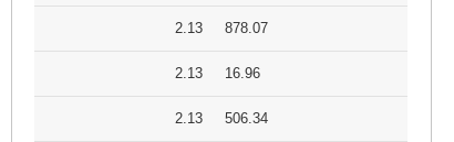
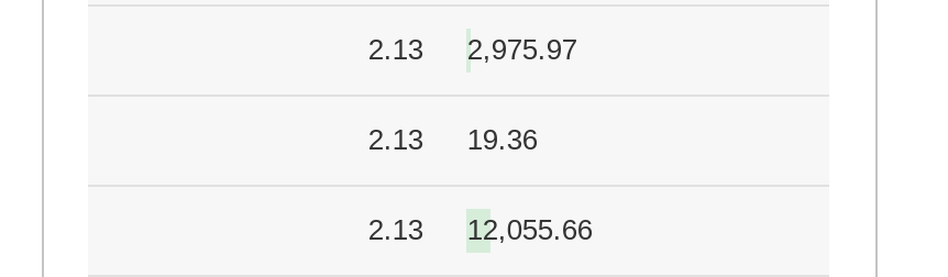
- 2.13 878.07
+ 2.13 2,975.97

- 2.13 16.96
+ 2.13 19.36

- 2.13 506.34
+ 2.13 12,055.66
